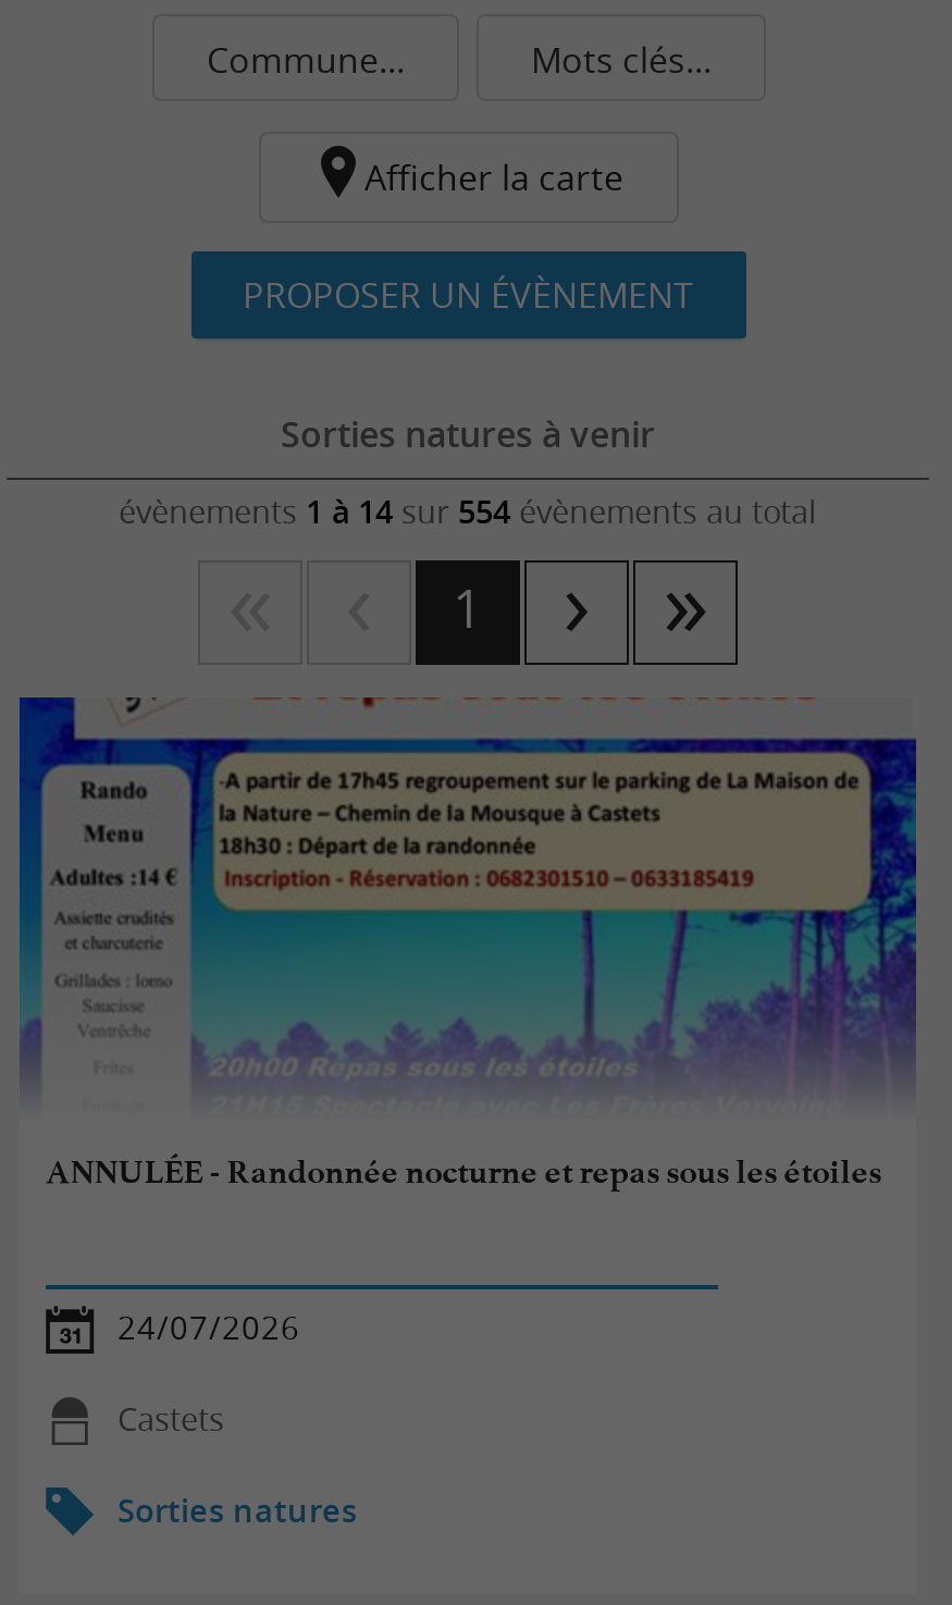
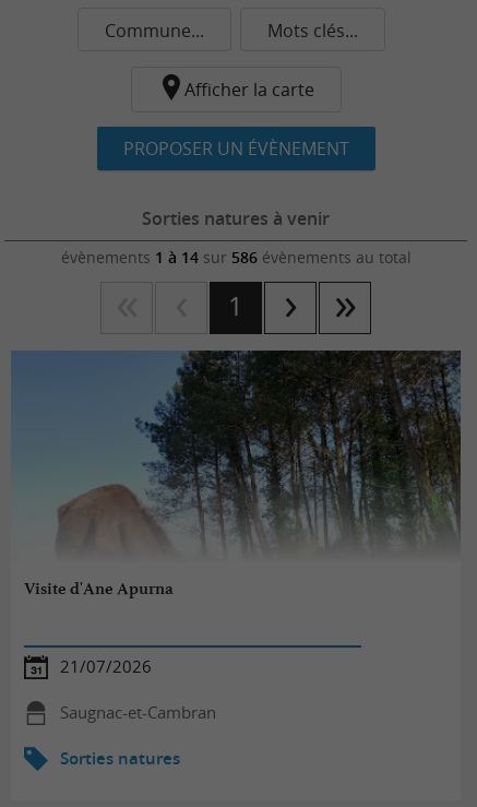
- évènements 1 à 14 sur 554 évènements au total
+ évènements 1 à 14 sur 586 évènements au total

- [image]
- ANNULÉE - Randonnée nocturne et repas sous les étoiles
+ [image]
+ Visite d'Ane Apurna

- 24/07/2026
+ 21/07/2026

- Castets
+ Saugnac-et-Cambran
